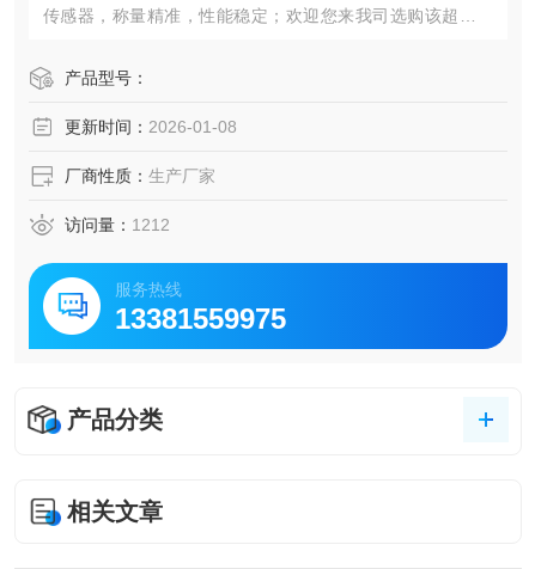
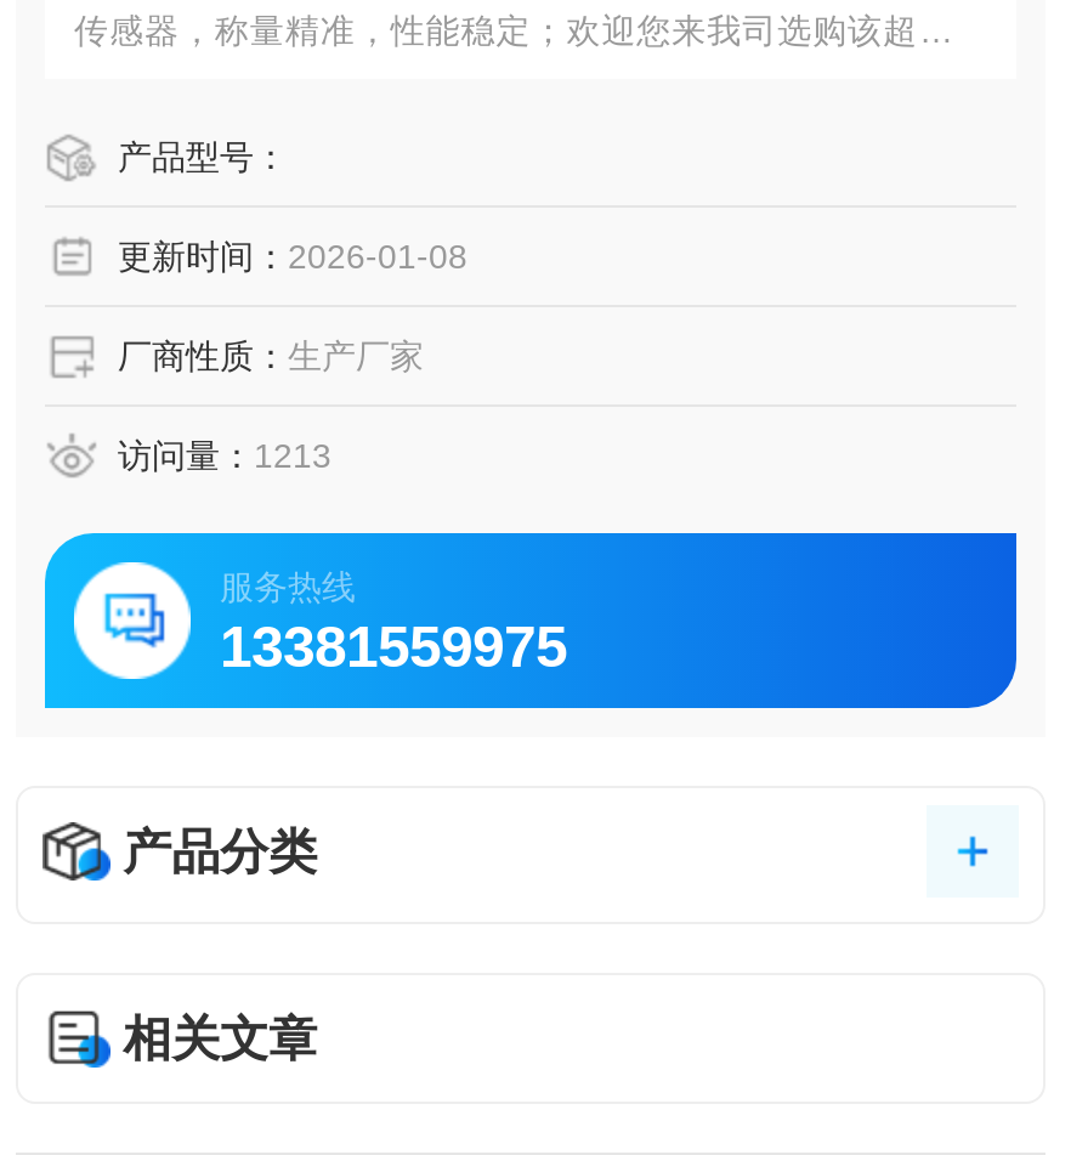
- 访问量：1212
+ 访问量：1213
